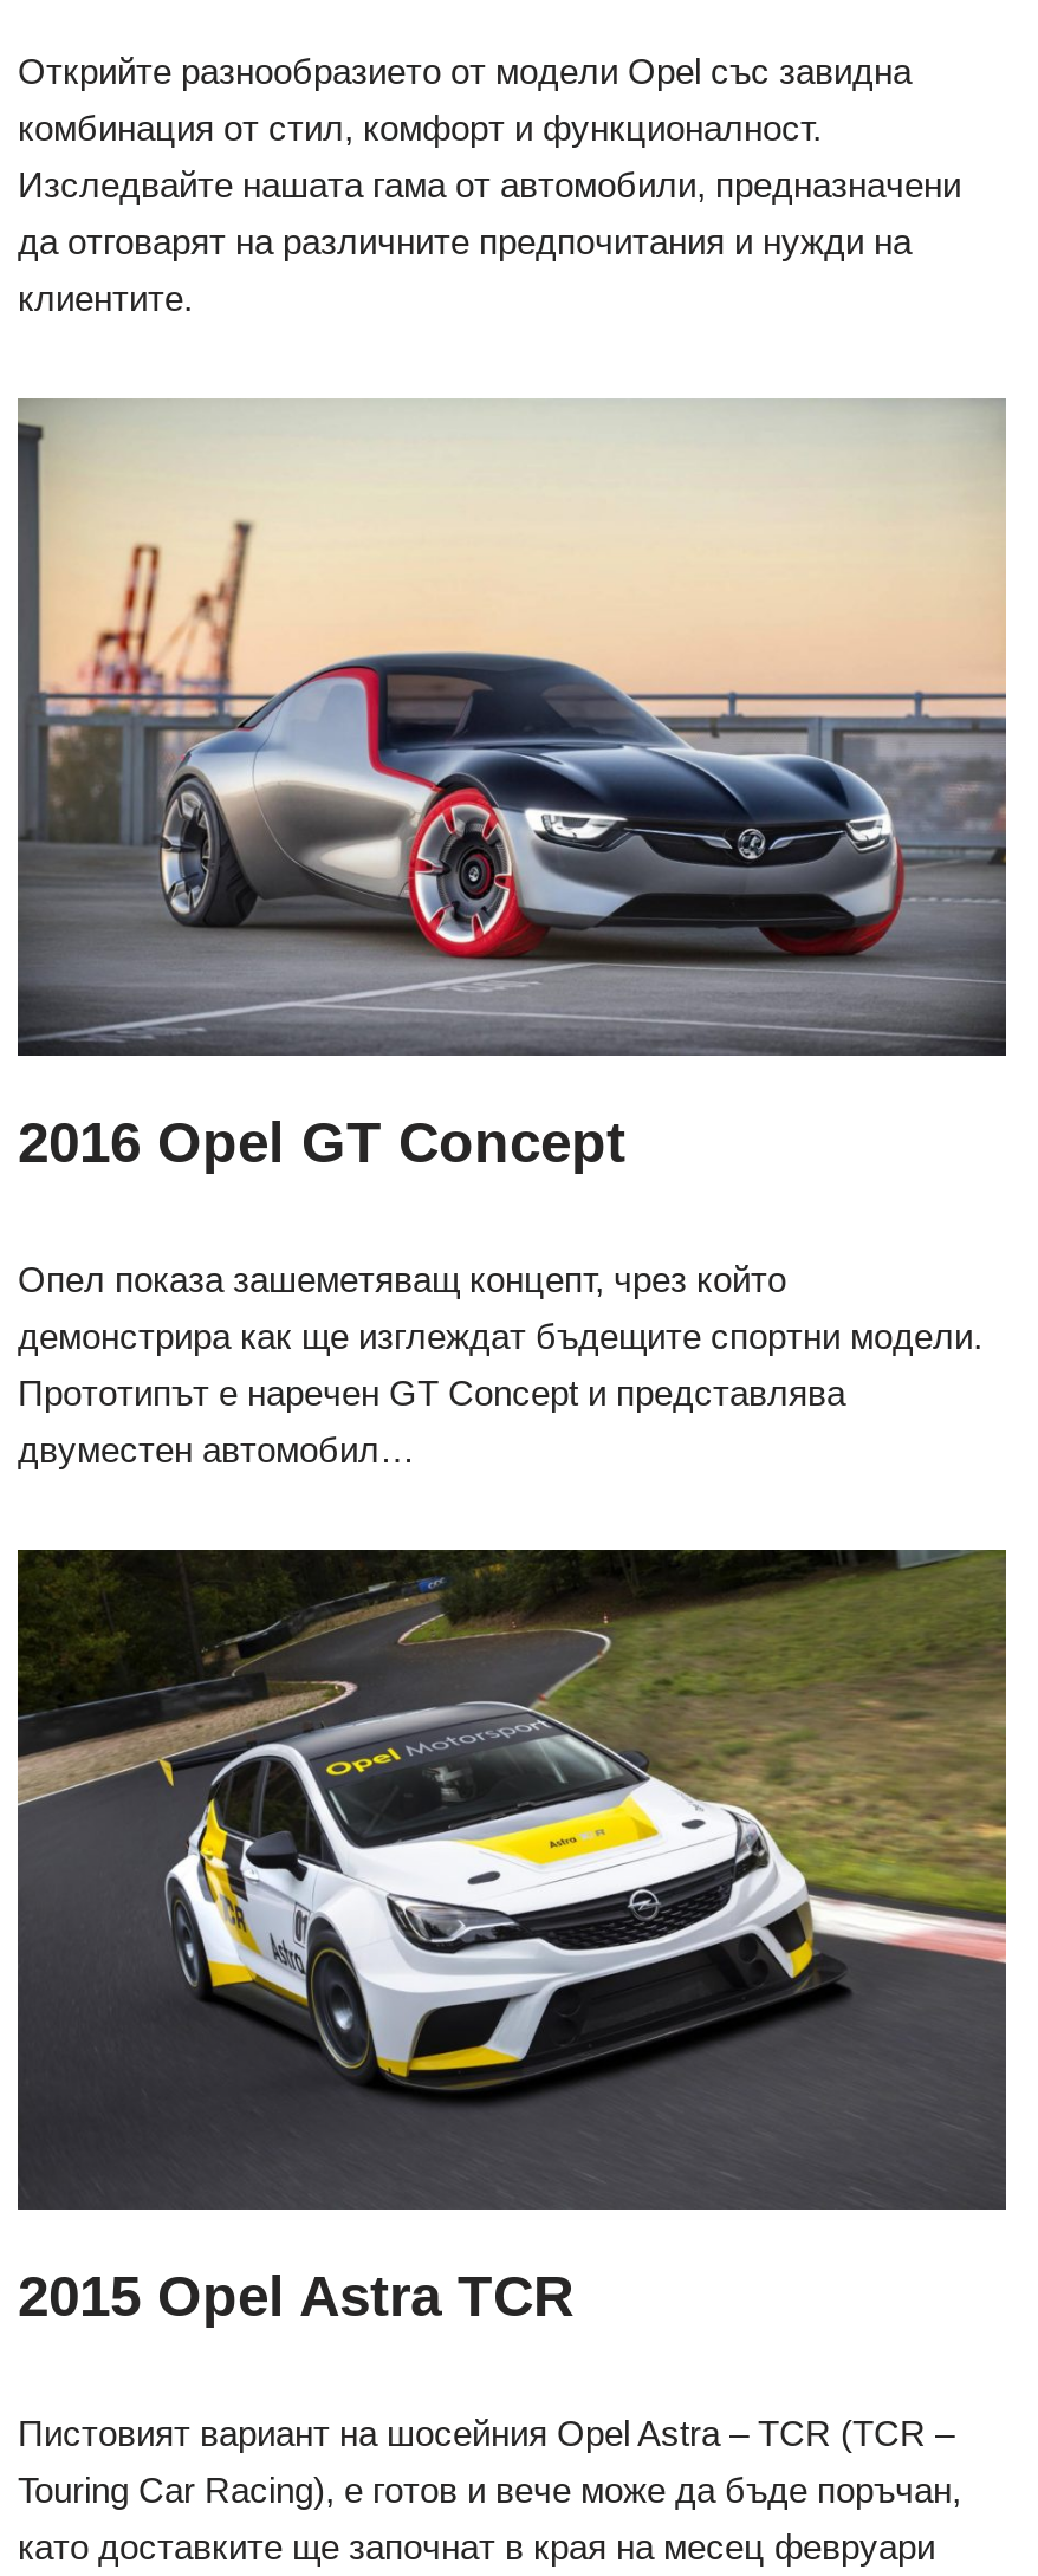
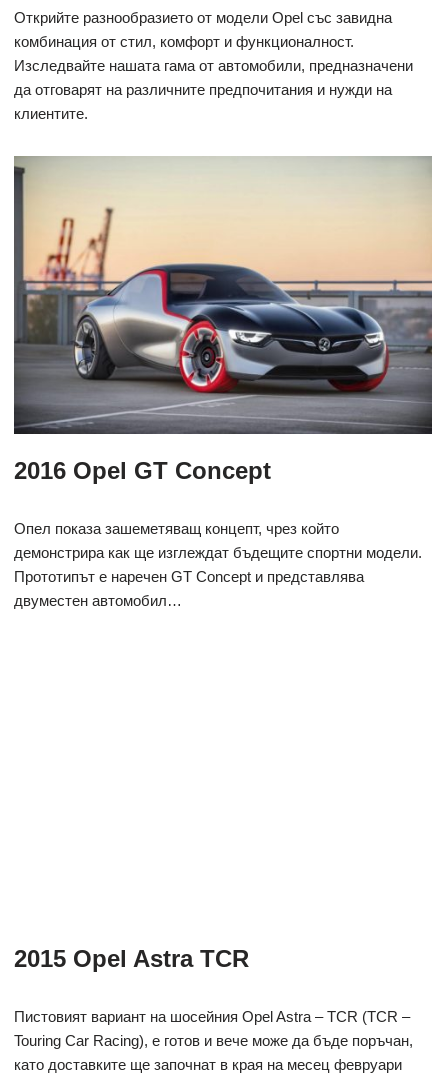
- [image]
